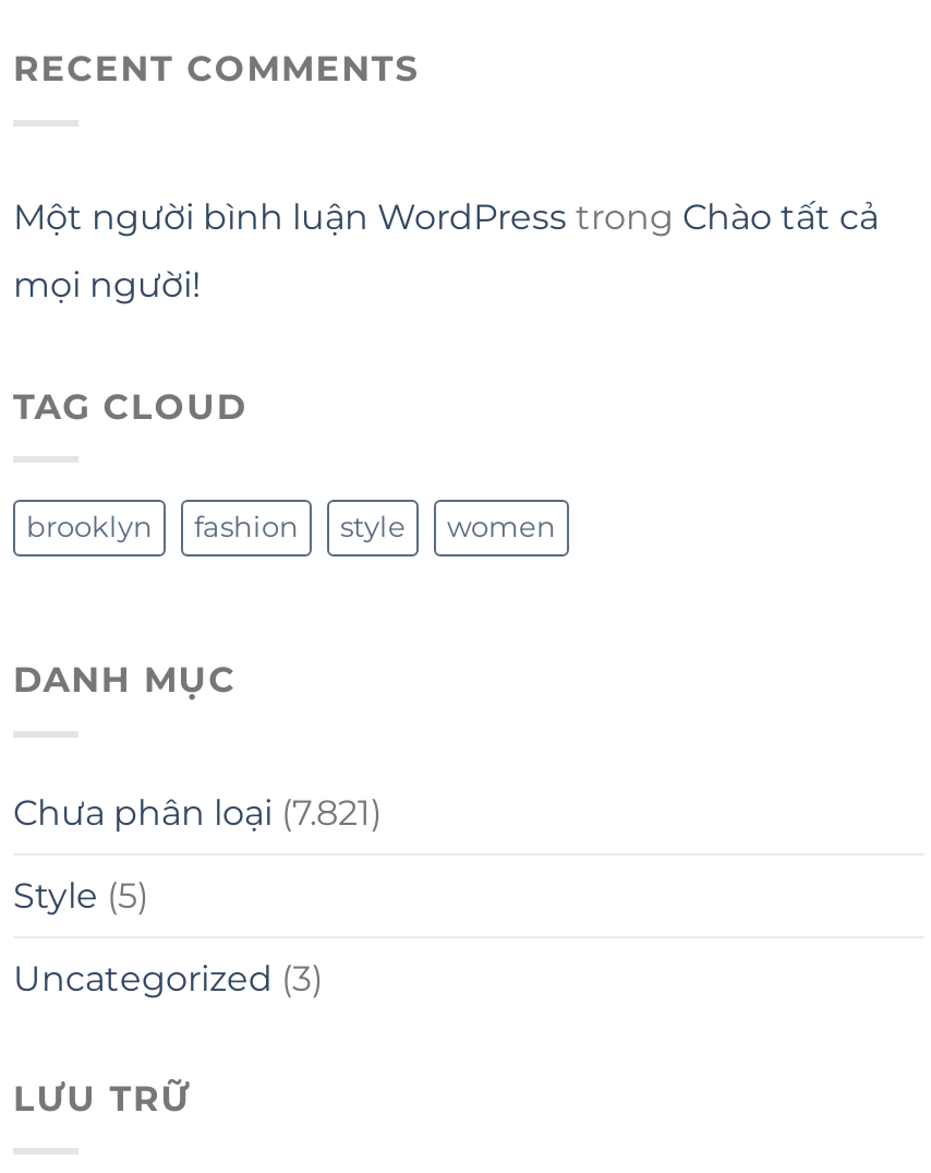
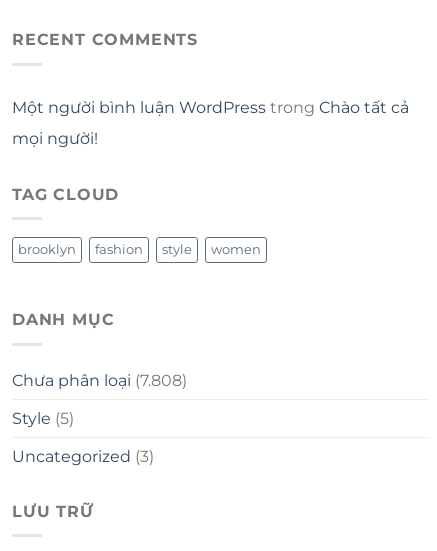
- Chưa phân loại (7.821)
+ Chưa phân loại (7.808)
